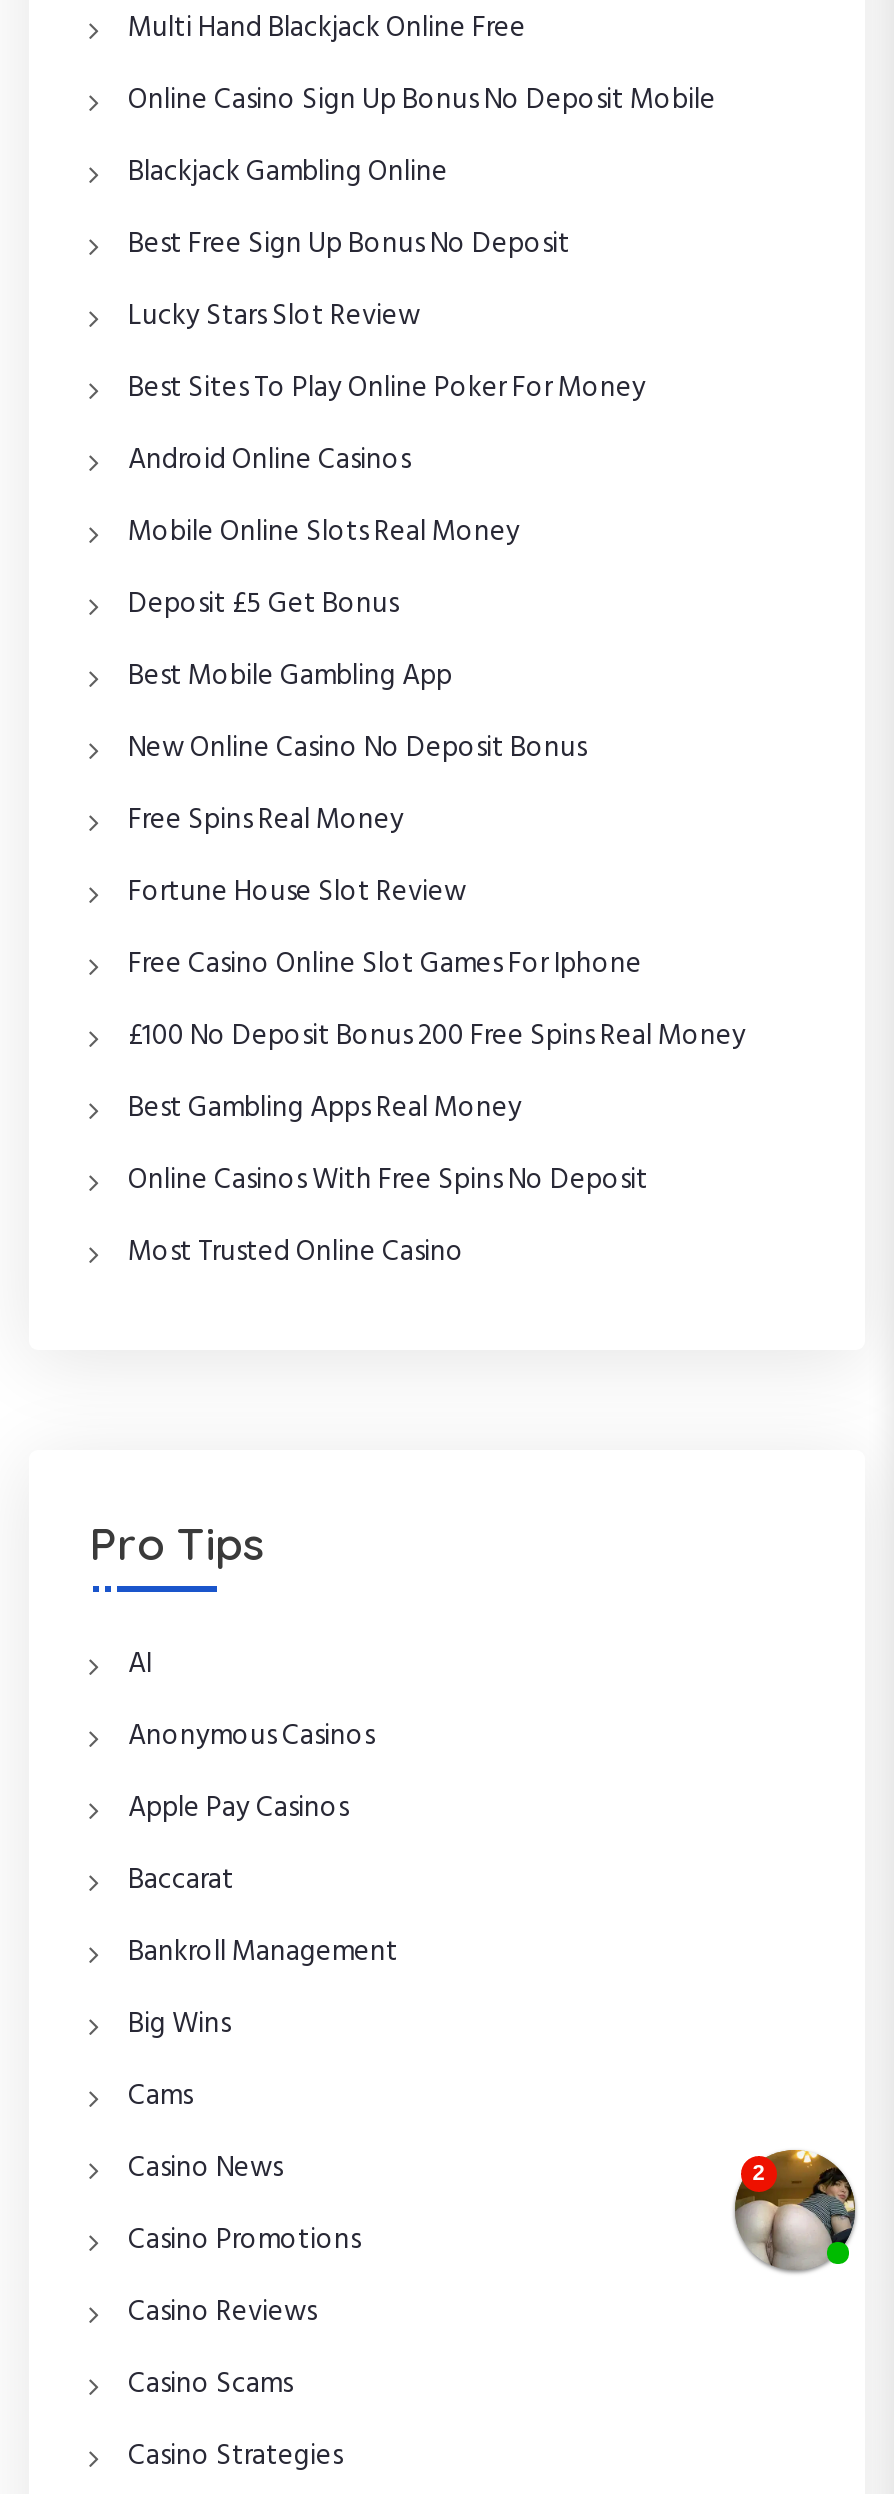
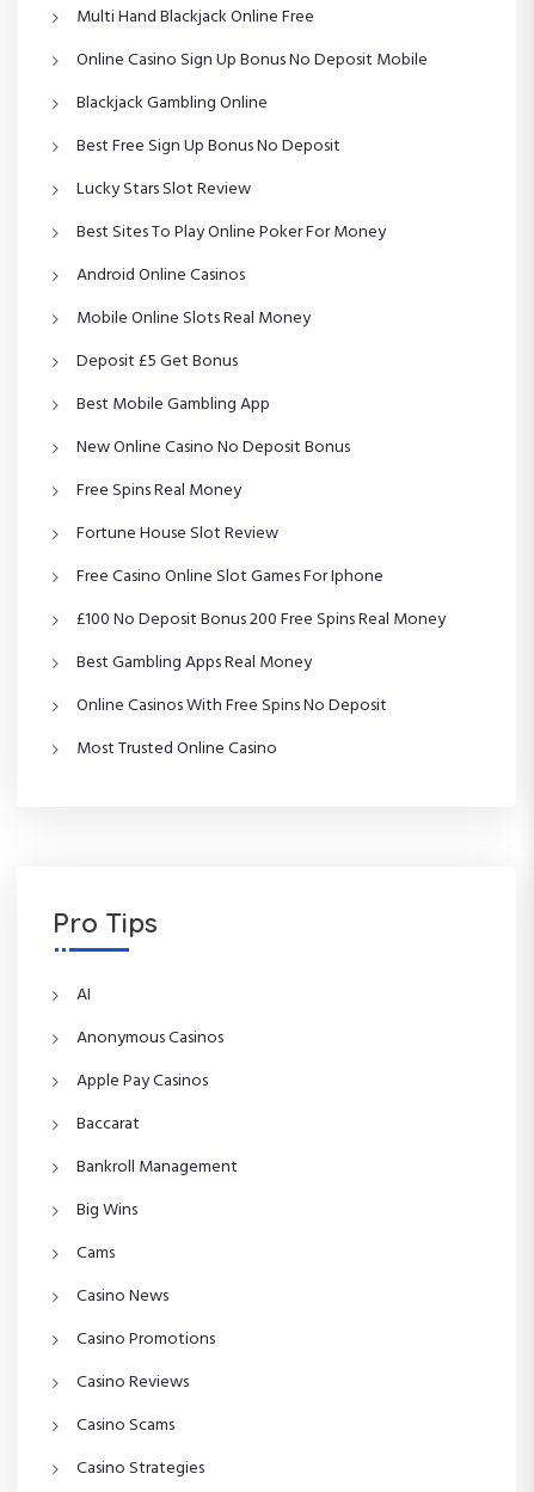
- [image]
